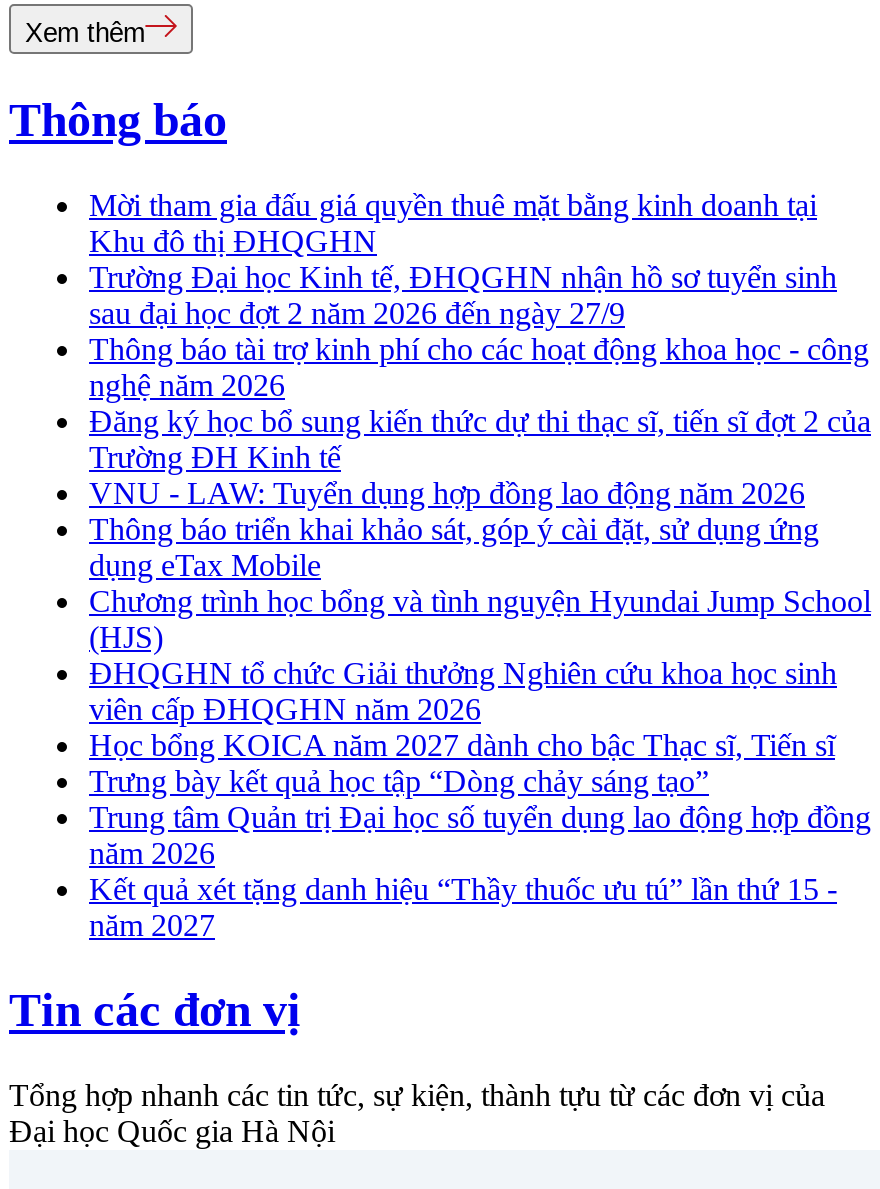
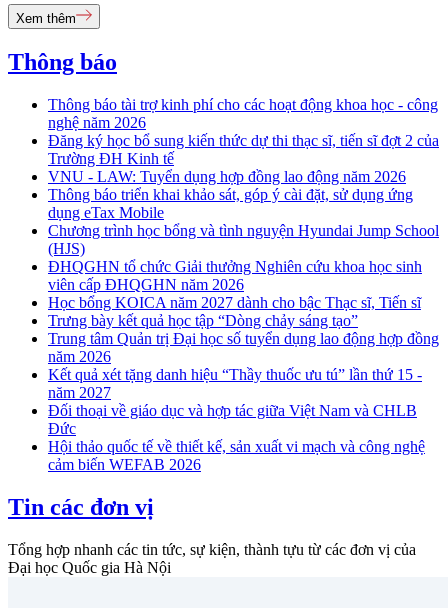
- Mời tham gia đấu giá quyền thuê mặt bằng kinh doanh tại
- Khu đô thị ĐHQGHN
- Trường Đại học Kinh tế, ĐHQGHN nhận hồ sơ tuyển sinh
- sau đại học đợt 2 năm 2026 đến ngày 27/9

moved up: Thông báo tài trợ kinh phí cho các hoạt động khoa học - công | nghệ năm 2026 | Đăng ký học bổ sung kiến thức dự thi thạc sĩ, tiến sĩ đợt 2 của | ... | Kết quả xét tặng danh hiệu “Thầy thuốc ưu tú” lần thứ 15 - | năm 2027

+ Đối thoại về giáo dục và hợp tác giữa Việt Nam và CHLB
+ Đức
+ Hội thảo quốc tế về thiết kế, sản xuất vi mạch và công nghệ
+ cảm biến WEFAB 2026
